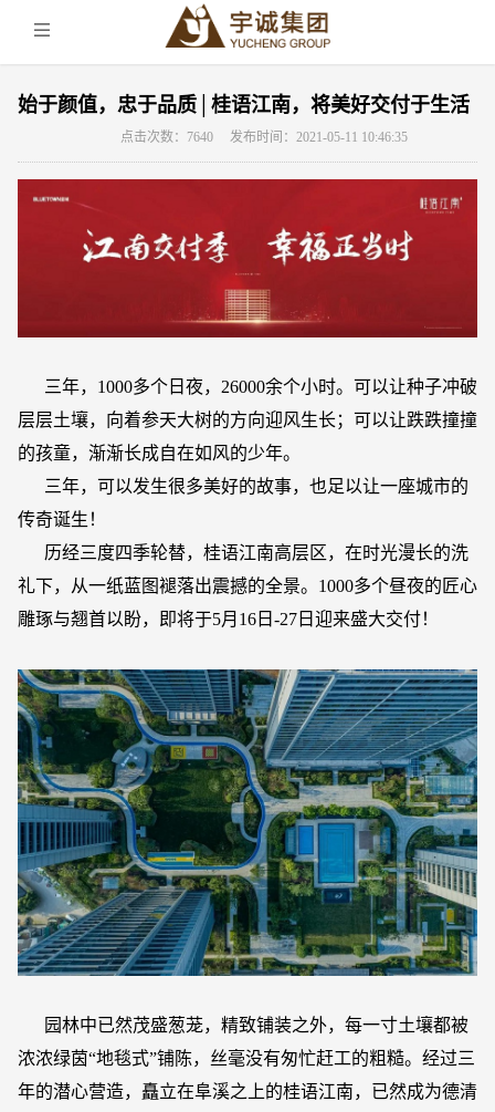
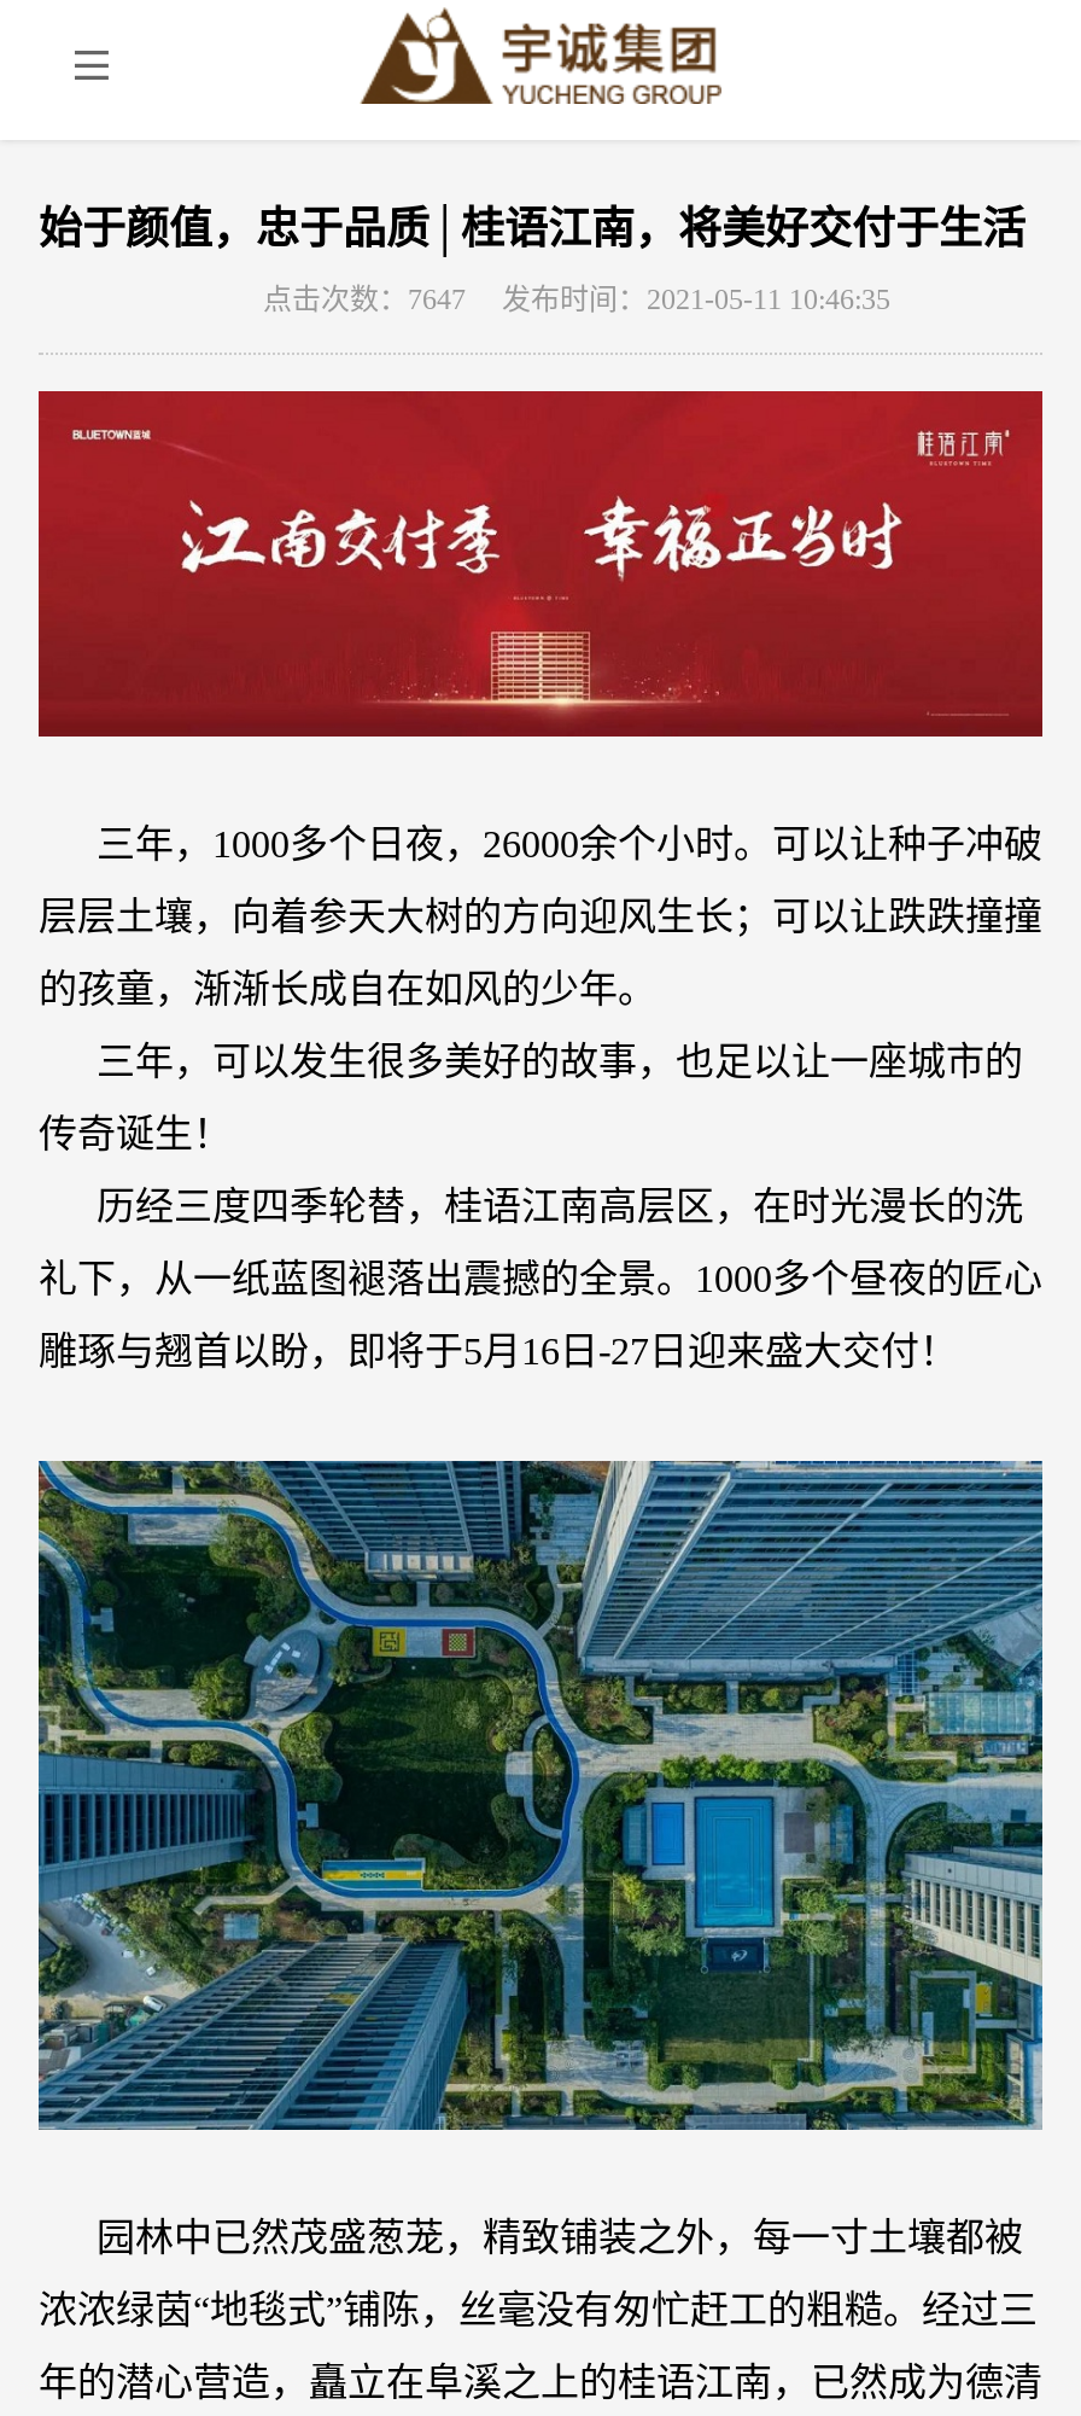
- 点击次数：7640 发布时间：2021-05-11 10:46:35
+ 点击次数：7647 发布时间：2021-05-11 10:46:35
